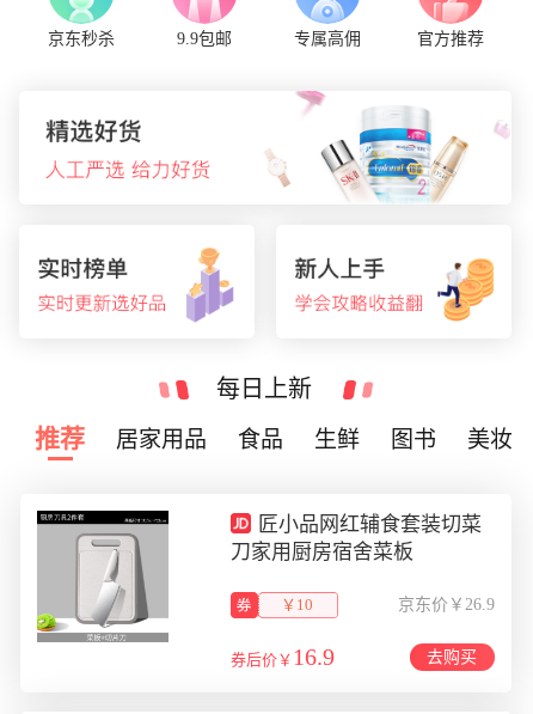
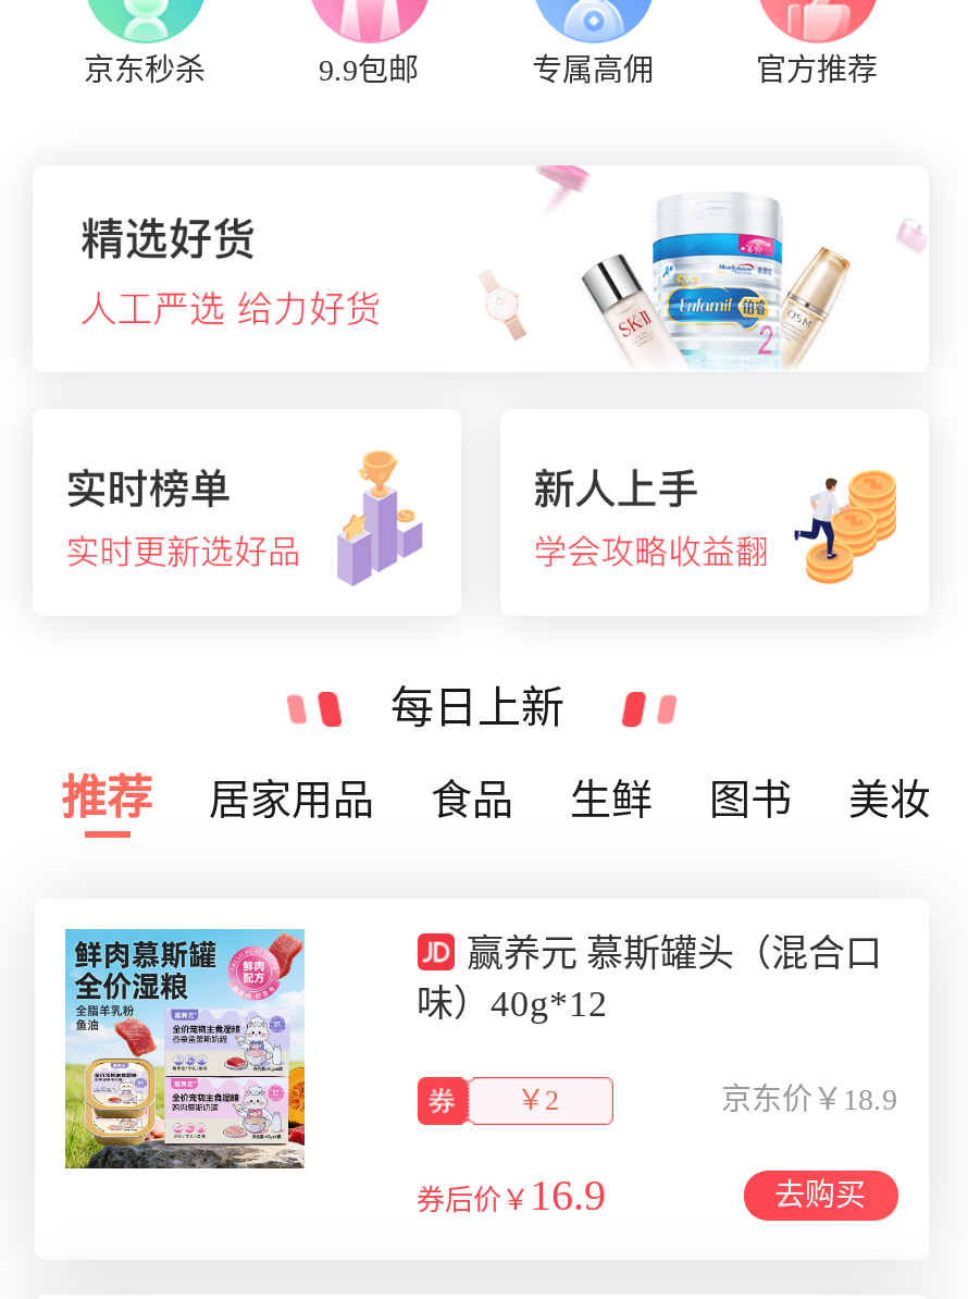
- [image]
+ [image]

- 匠小品网红辅食套装切菜
- 刀家用厨房宿舍菜板
+ 赢养元 慕斯罐头（混合口
+ 味）40g*12

- ￥10
- 京东价￥26.9
+ ￥2
+ 京东价￥18.9
